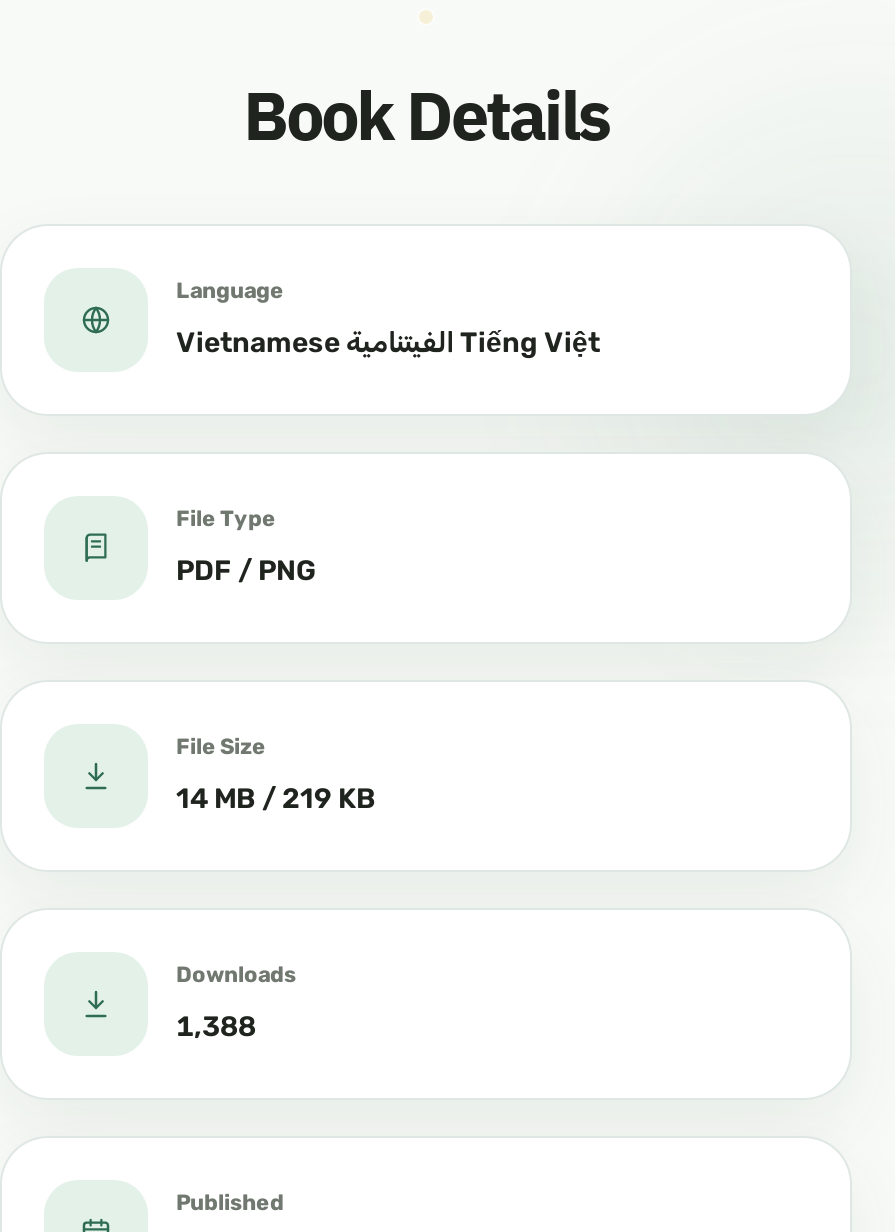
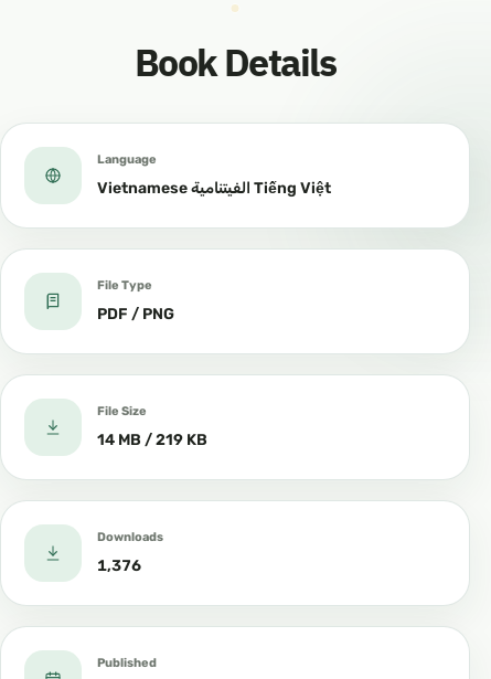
- 1,388
+ 1,376
